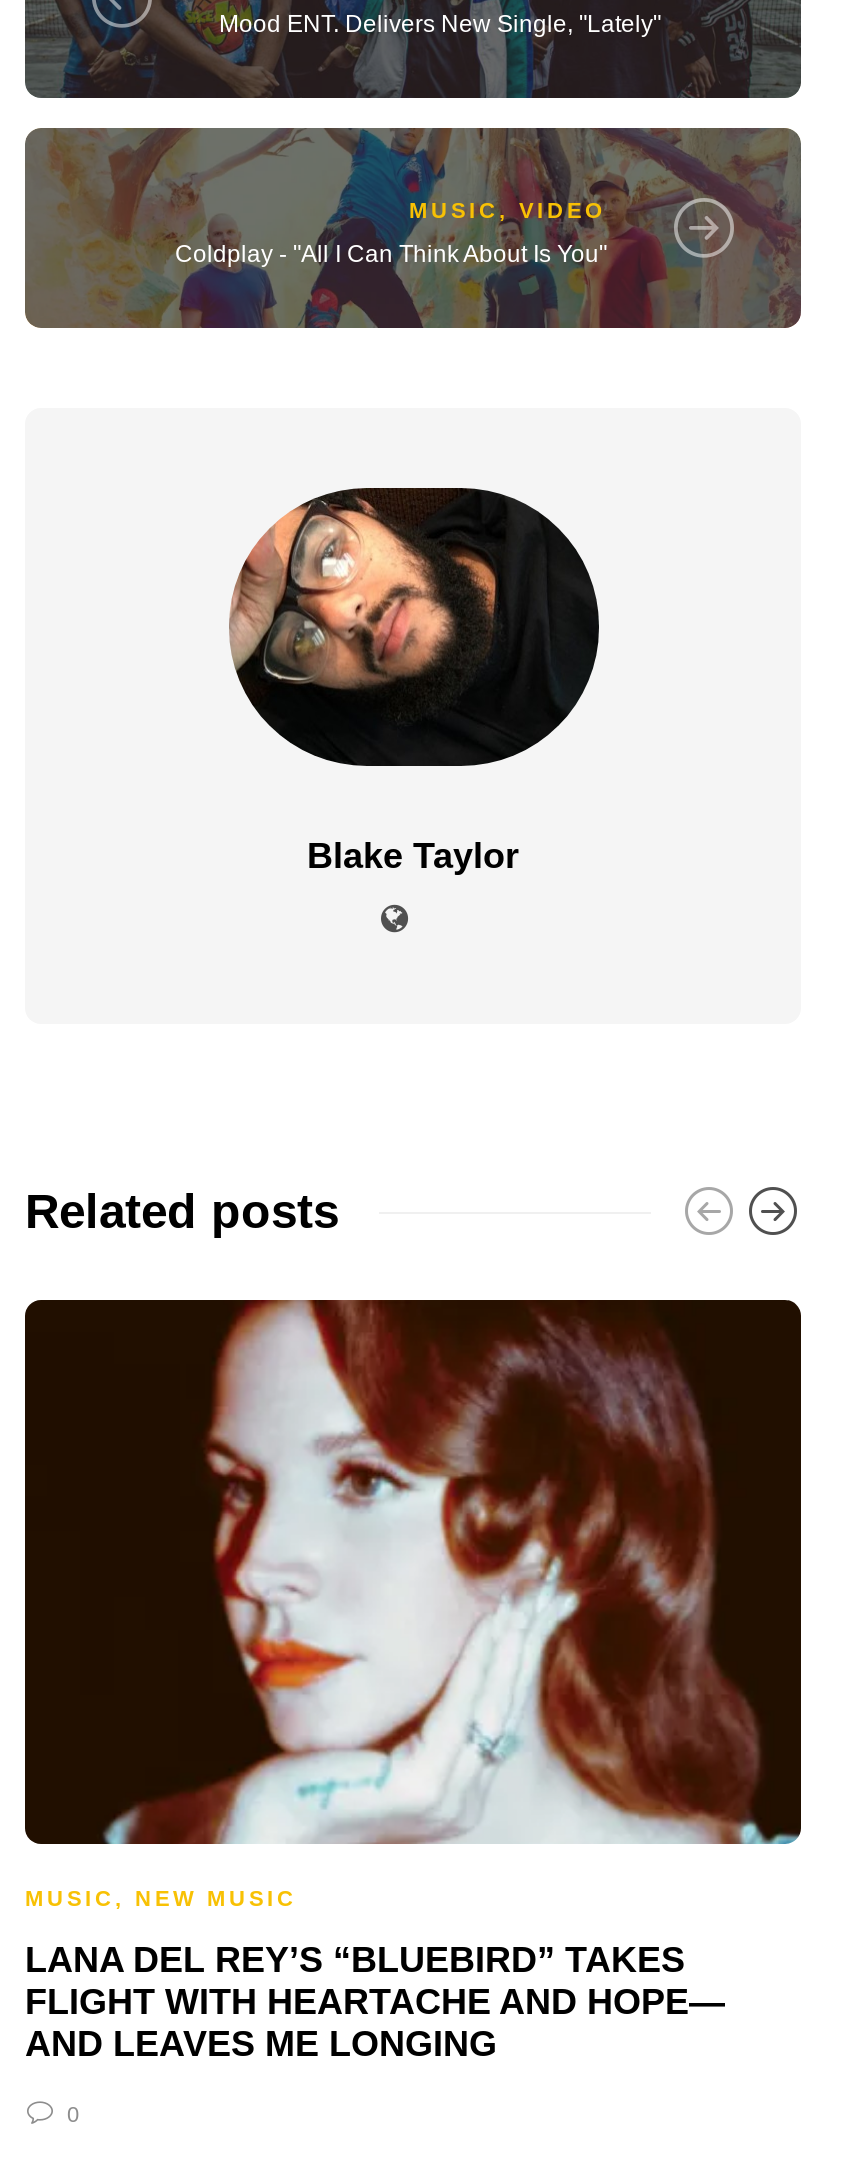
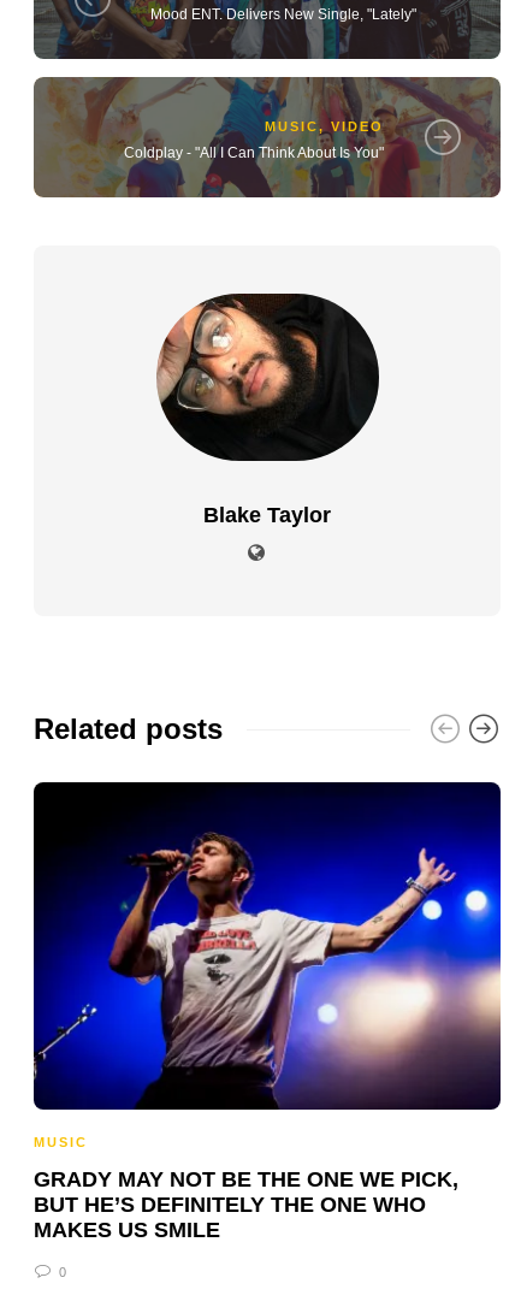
- [image]
- MUSIC, NEW MUSIC
+ [image]
+ MUSIC

- LANA DEL REY’S “BLUEBIRD” TAKES
- FLIGHT WITH HEARTACHE AND HOPE—
- AND LEAVES ME LONGING
+ GRADY MAY NOT BE THE ONE WE PICK,
+ BUT HE’S DEFINITELY THE ONE WHO
+ MAKES US SMILE
